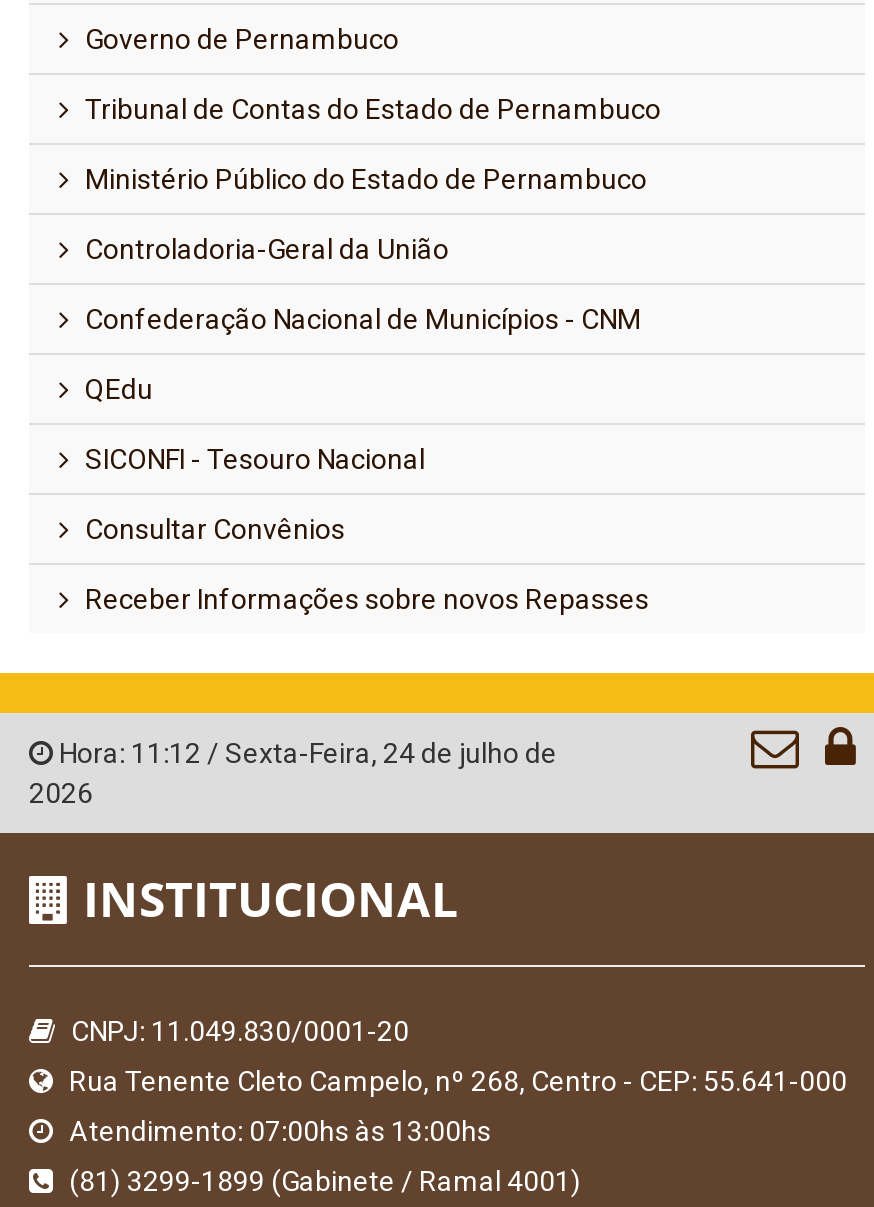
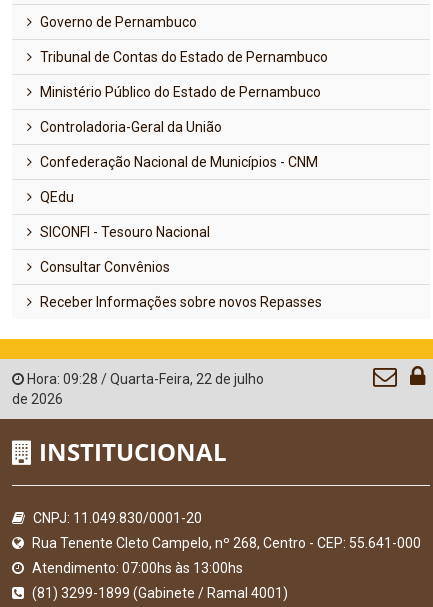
- Hora: 11:12 / Sexta-Feira, 24 de julho de
- 2026
+ Hora: 09:28 / Quarta-Feira, 22 de julho
+ de 2026
